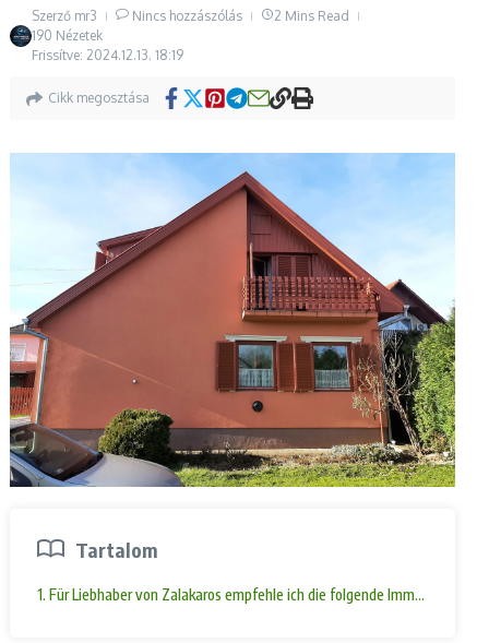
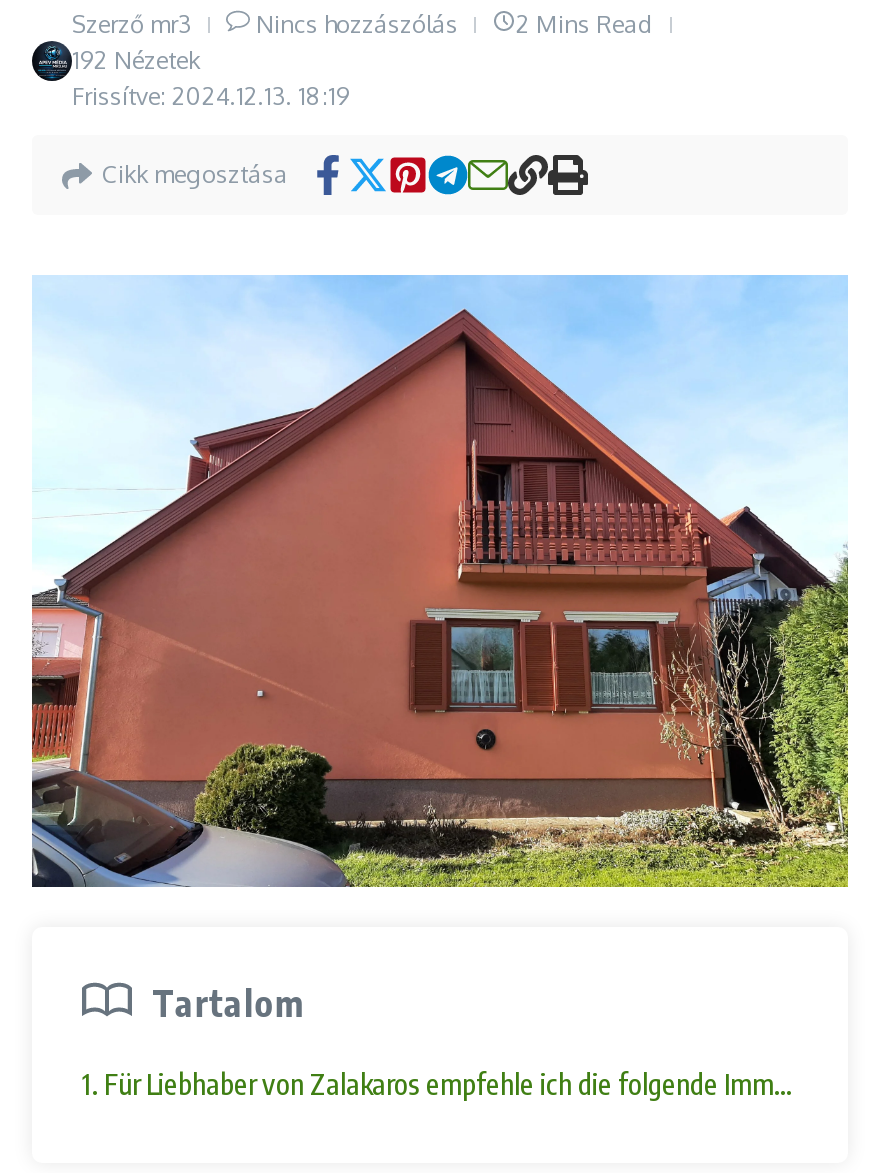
- 190 Nézetek
+ 192 Nézetek
